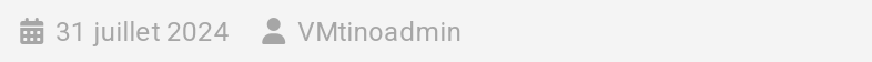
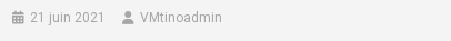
- 31 juillet 2024
+ 21 juin 2021
